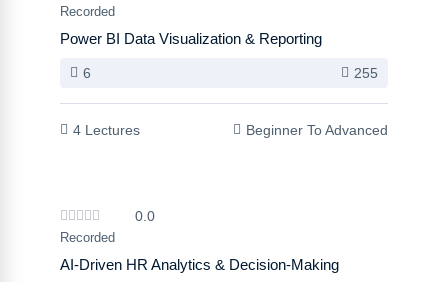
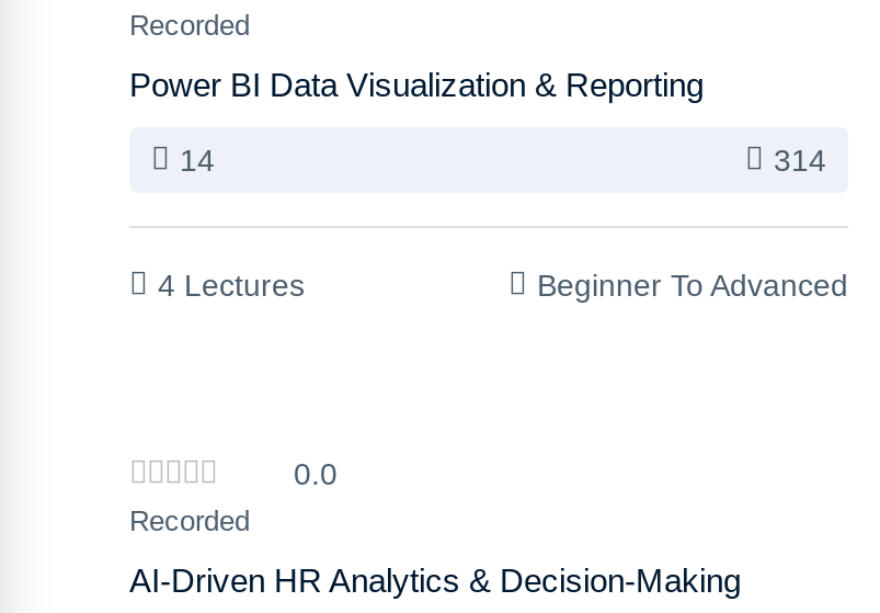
- 6
+ 14

- 255
+ 314
